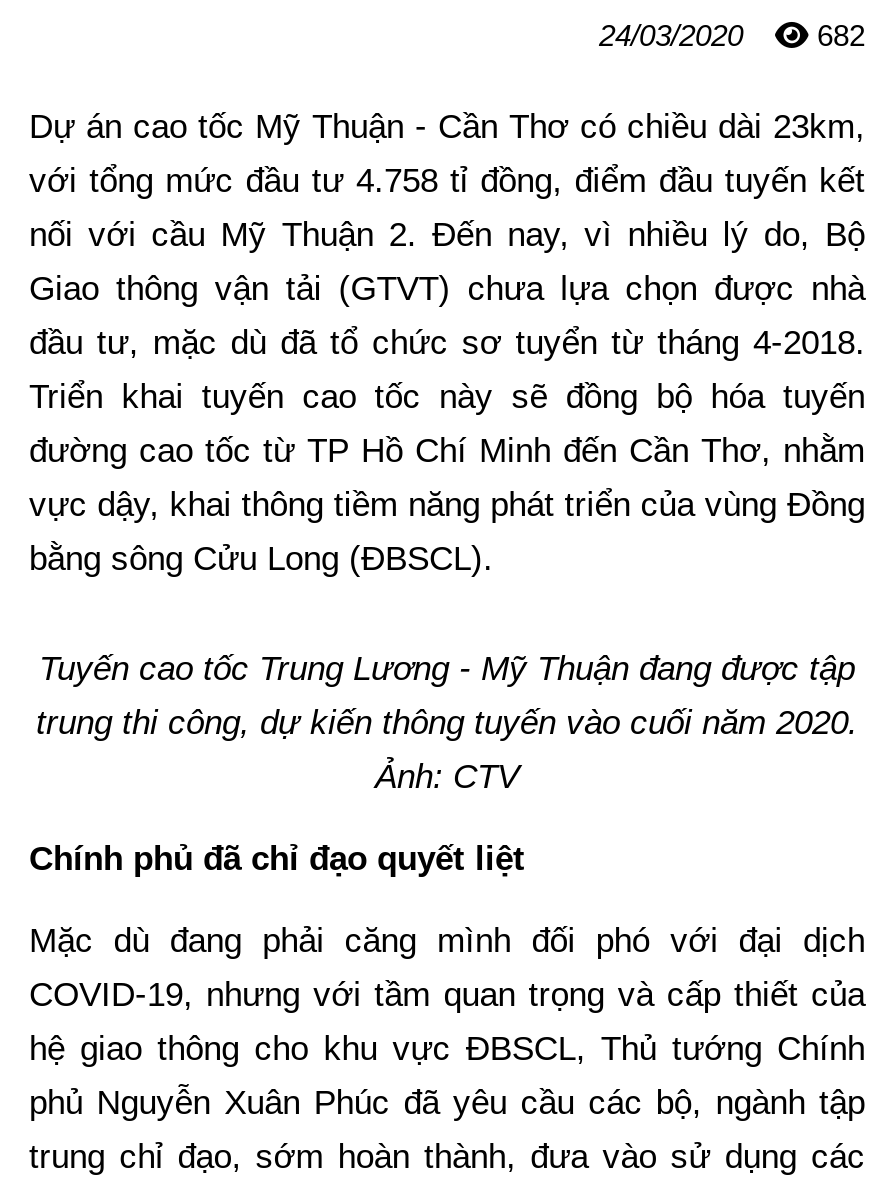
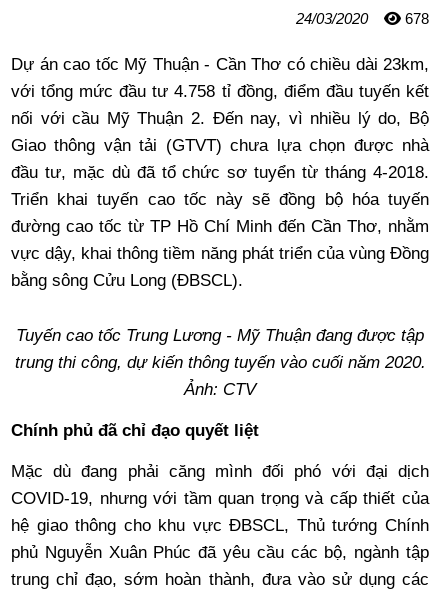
- 24/03/2020 682
+ 24/03/2020 678
